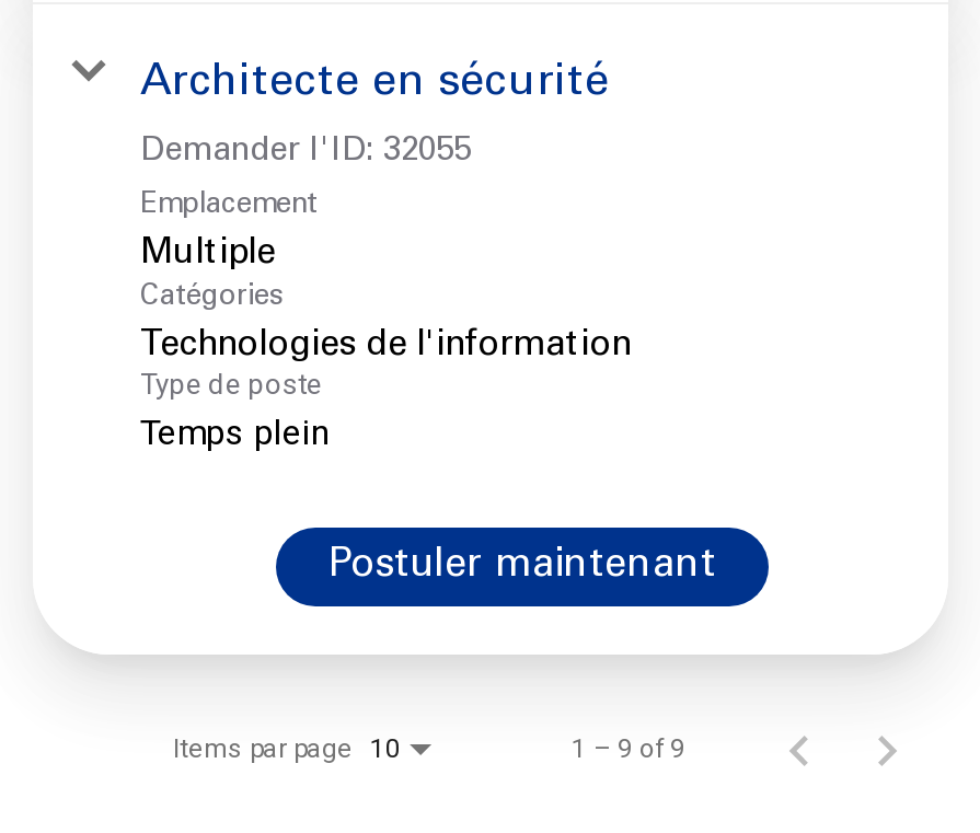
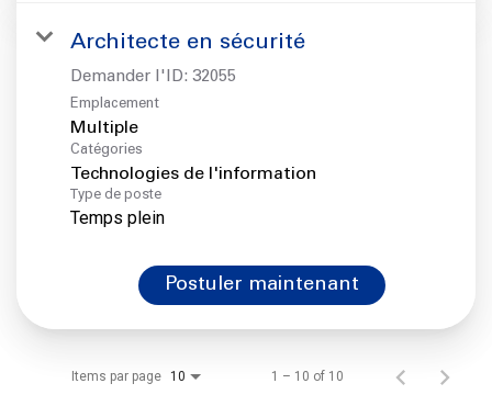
- 1 – 9 of 9
+ 1 – 10 of 10
